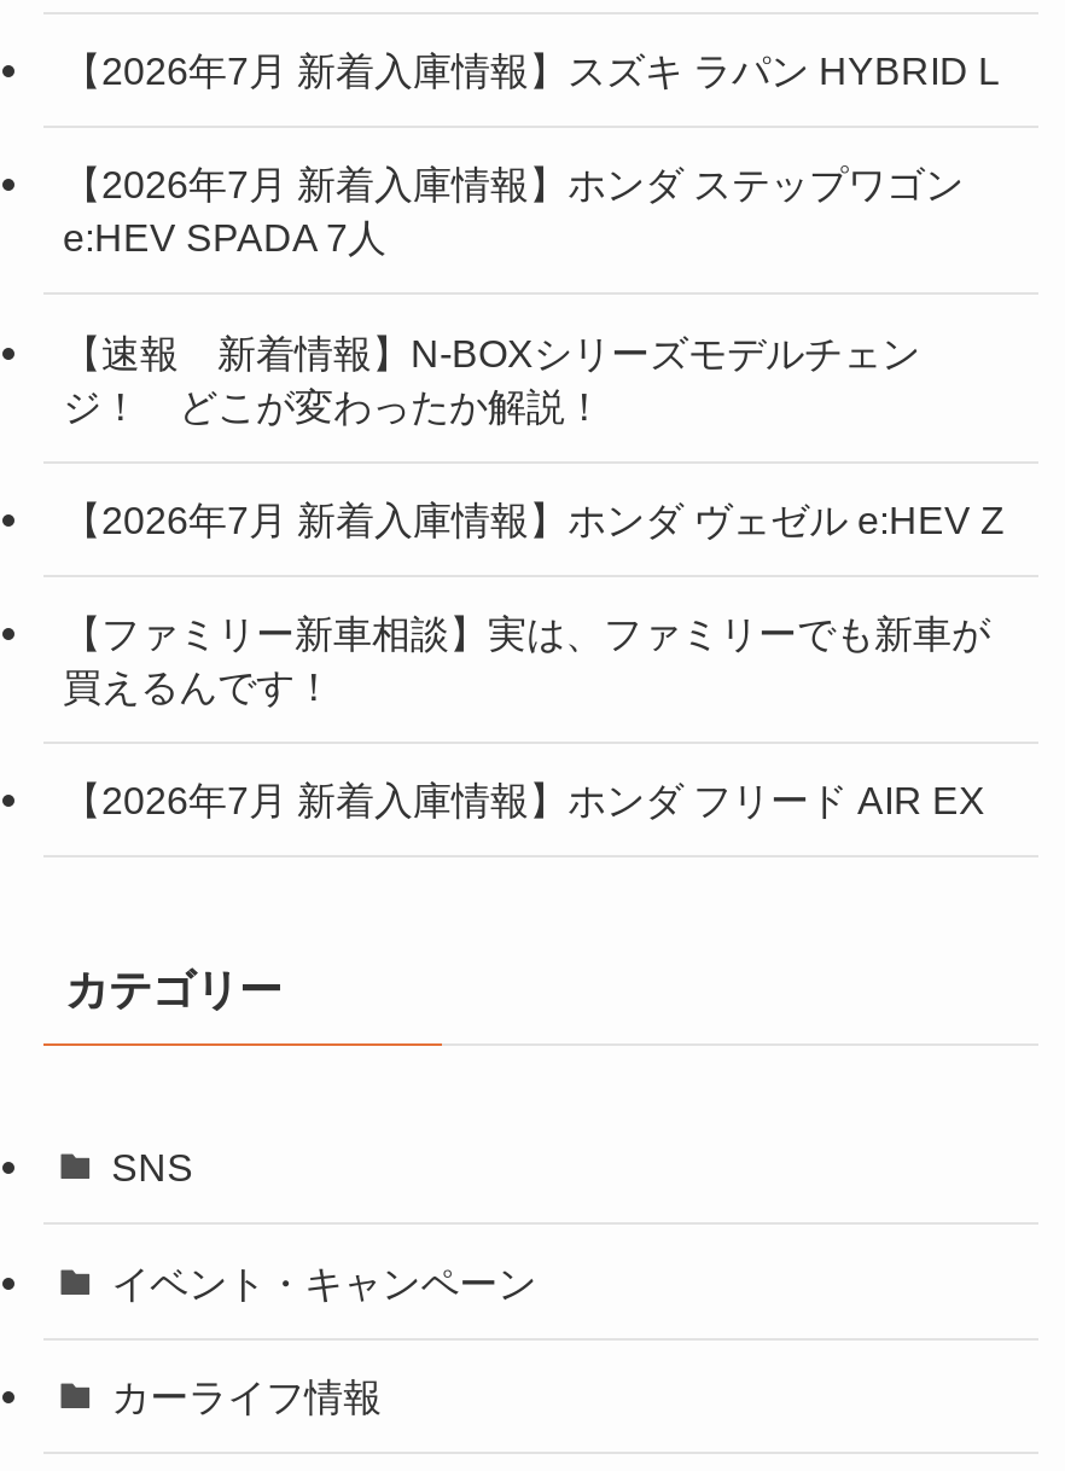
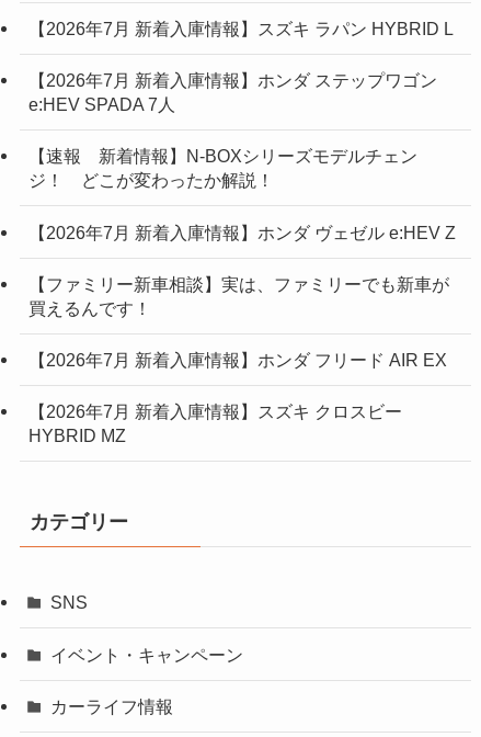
+ 【2026年7月 新着入庫情報】スズキ クロスビー
+ HYBRID MZ
